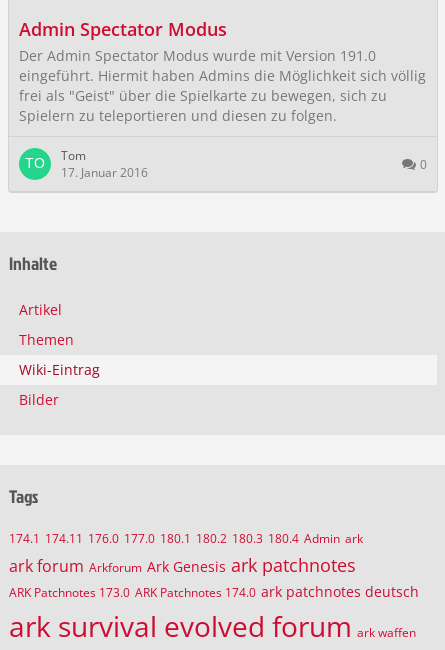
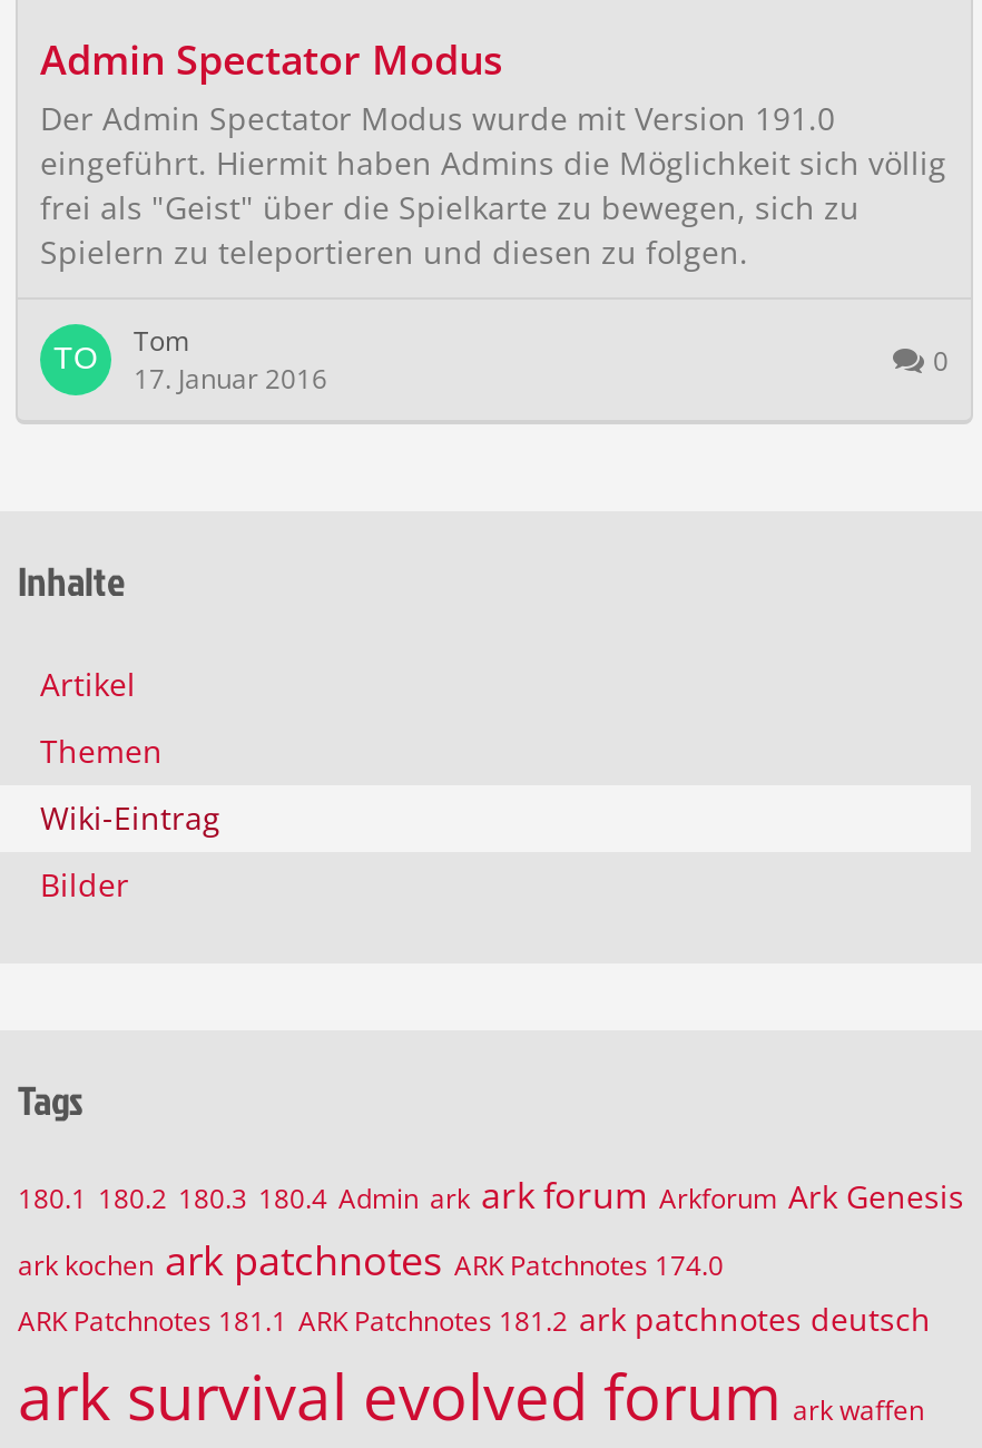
- 174.1 174.11 176.0 177.0 180.1 180.2 180.3 180.4 Admin ark
- ark forum Arkforum Ark Genesis ark patchnotes
- ARK Patchnotes 173.0 ARK Patchnotes 174.0 ark patchnotes deutsch
+ 180.1 180.2 180.3 180.4 Admin ark ark forum Arkforum Ark Genesis
+ ark kochen ark patchnotes ARK Patchnotes 174.0
+ ARK Patchnotes 181.1 ARK Patchnotes 181.2 ark patchnotes deutsch
